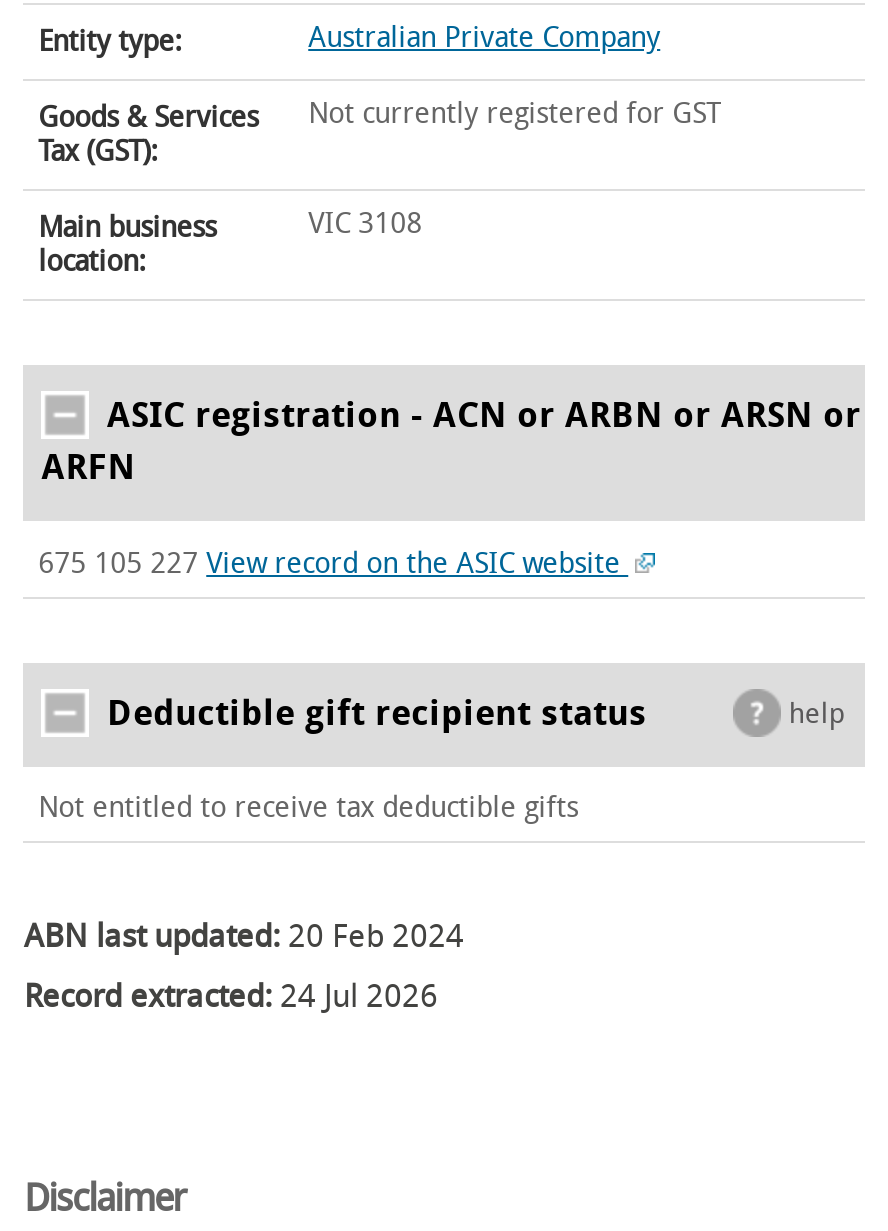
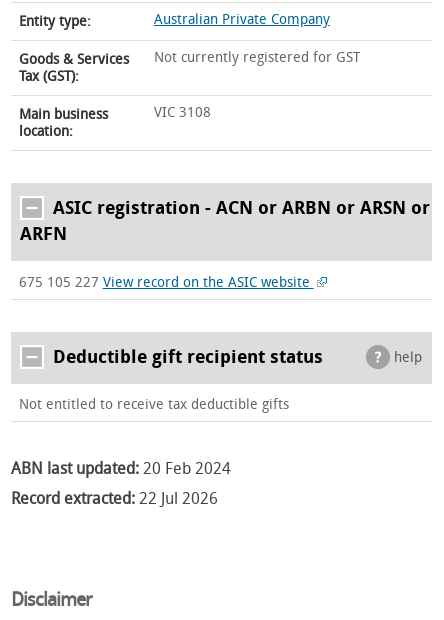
- Record extracted: 24 Jul 2026
+ Record extracted: 22 Jul 2026
